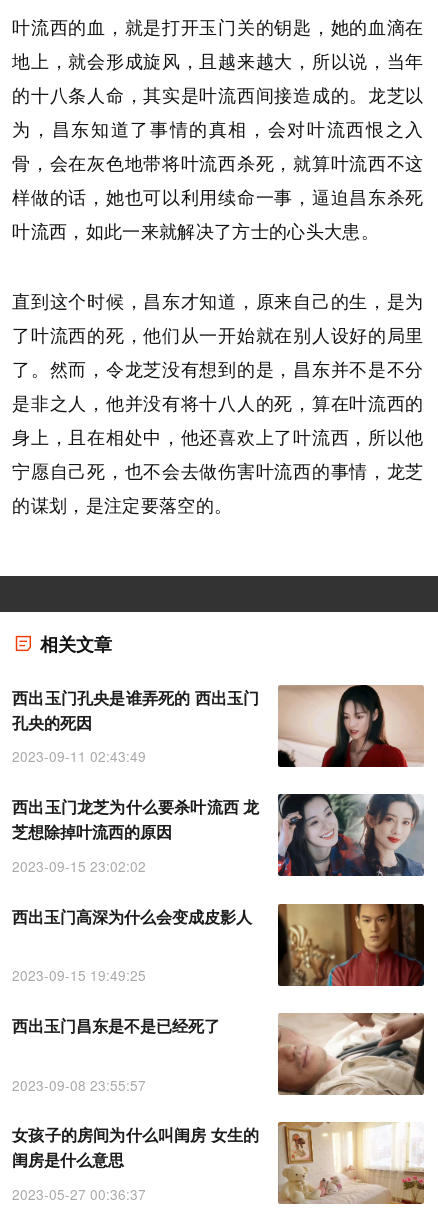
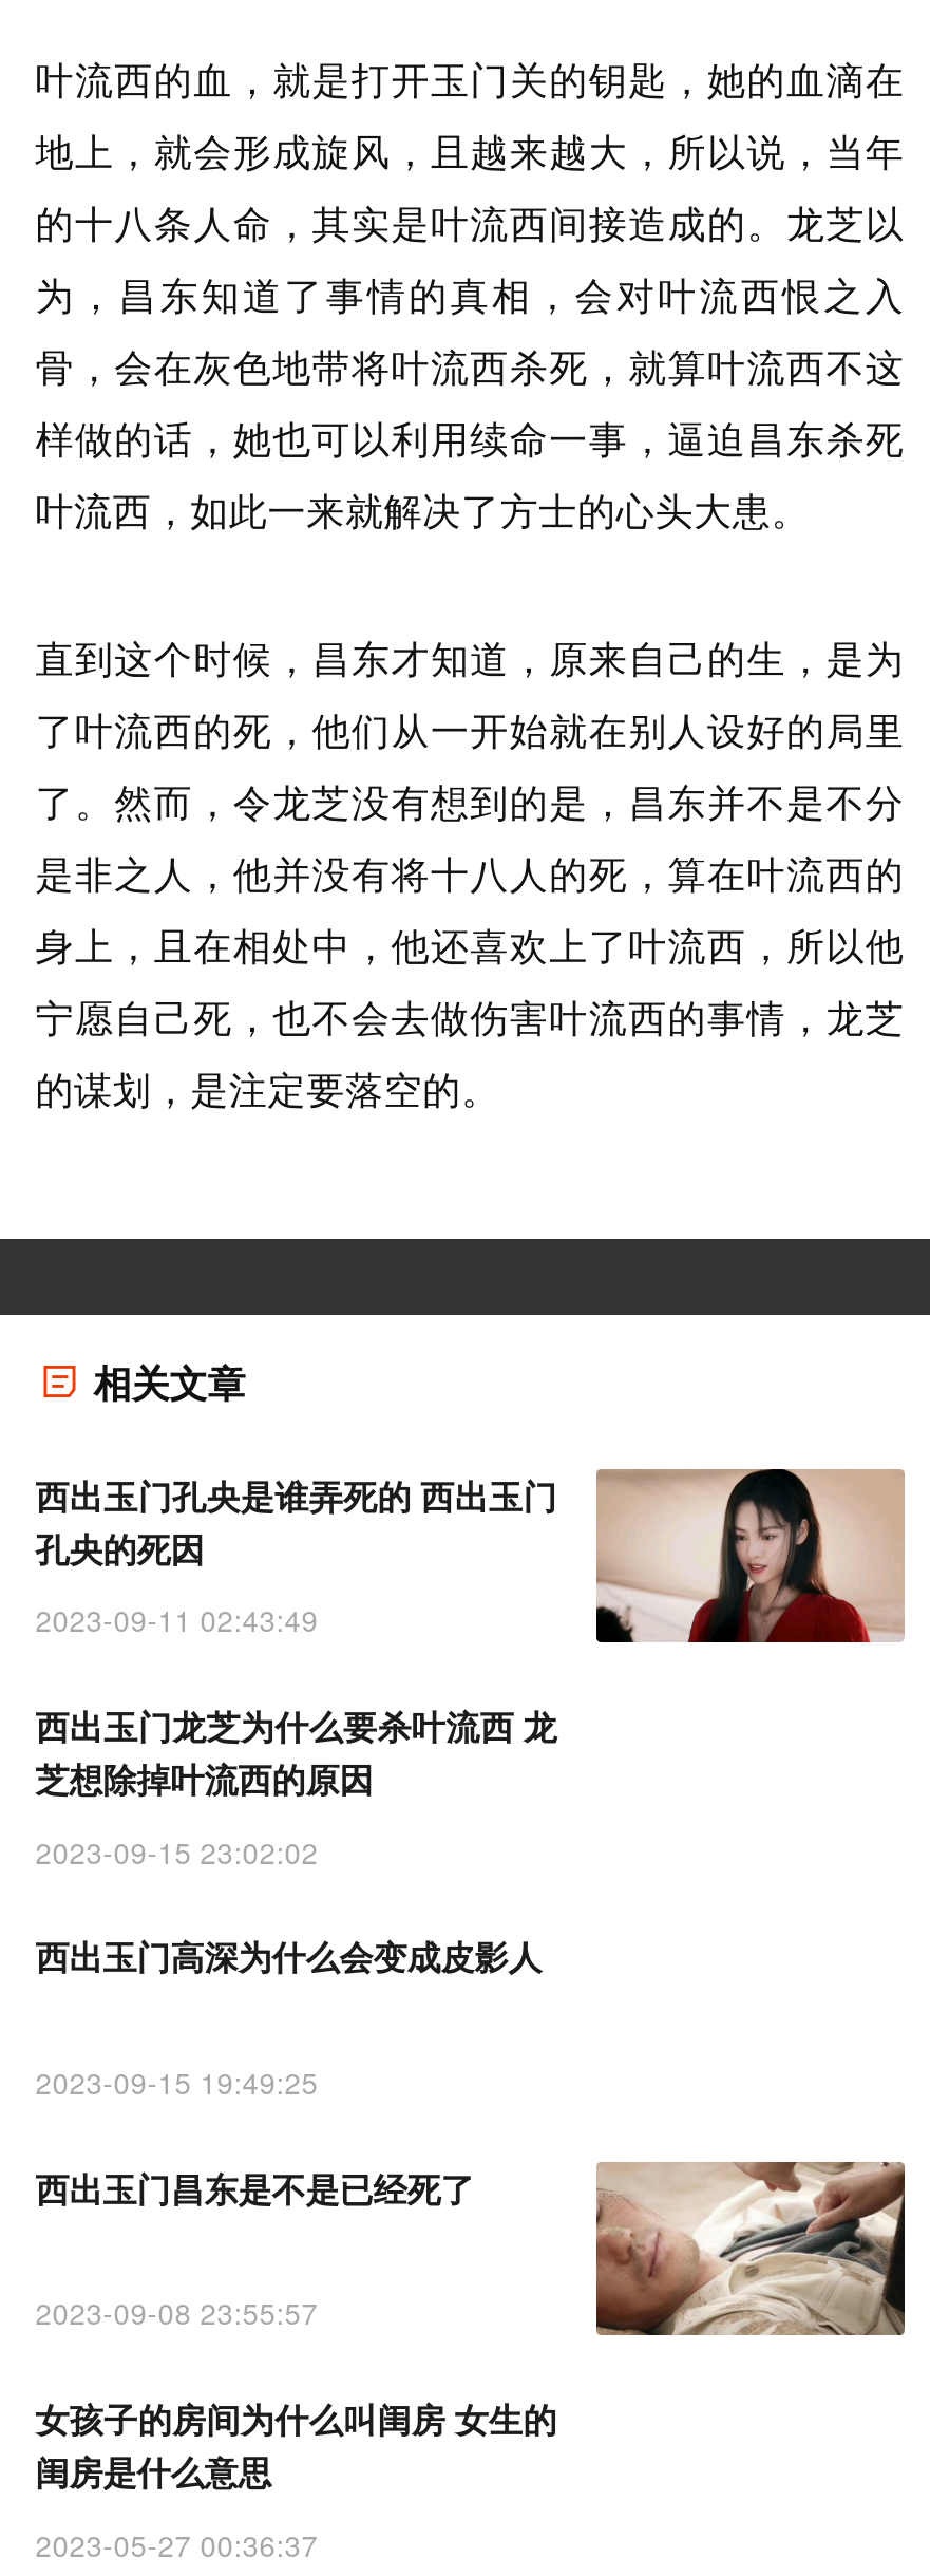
- [image]

- [image]

- [image]
